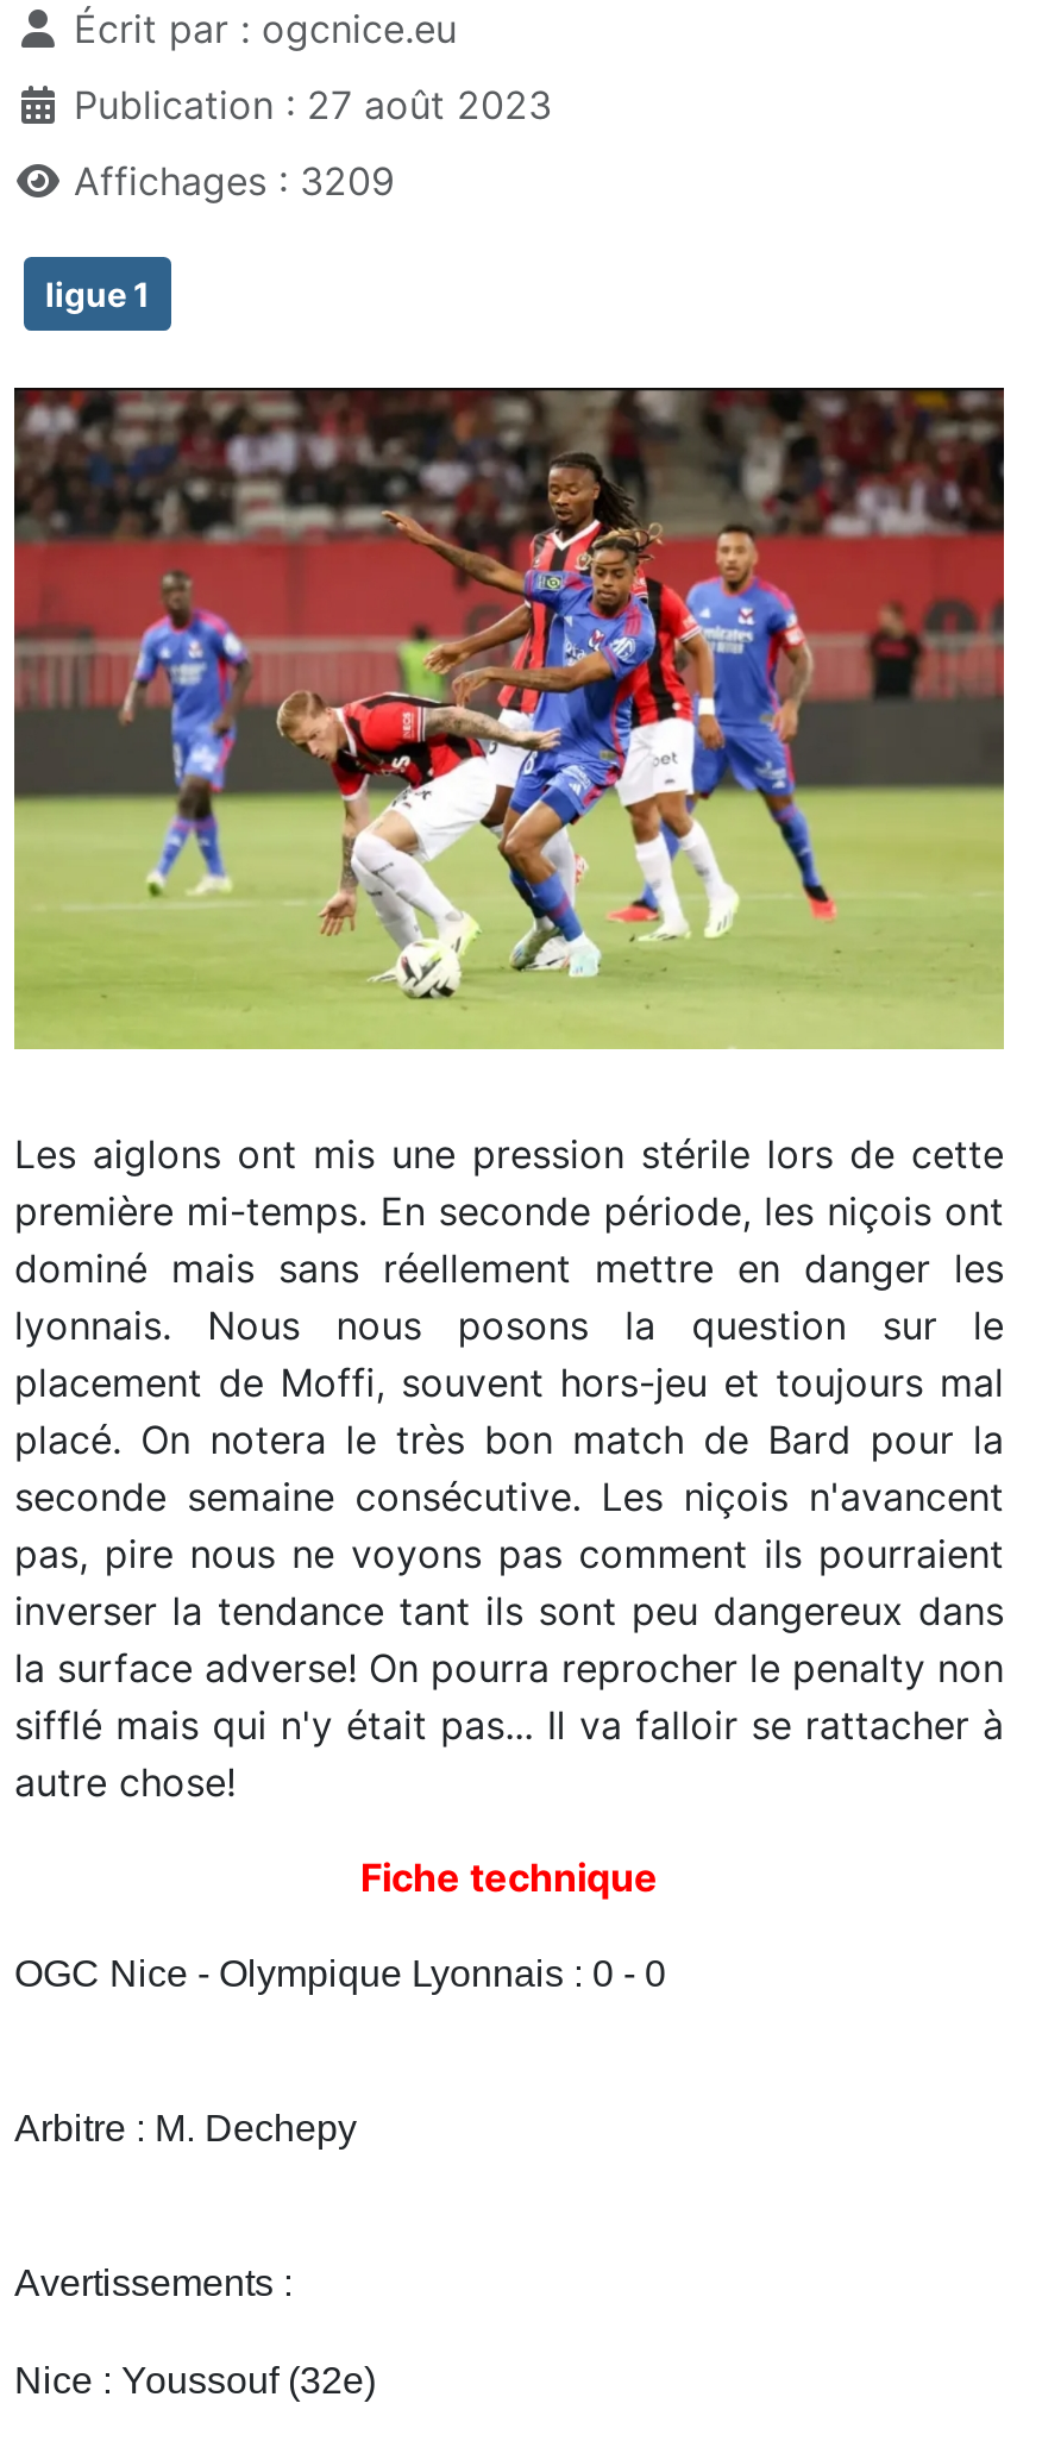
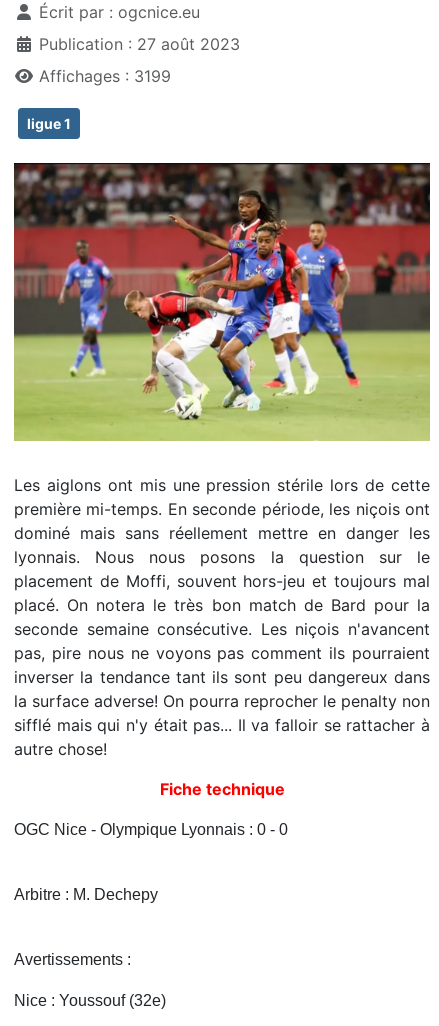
- Affichages : 3209
+ Affichages : 3199
